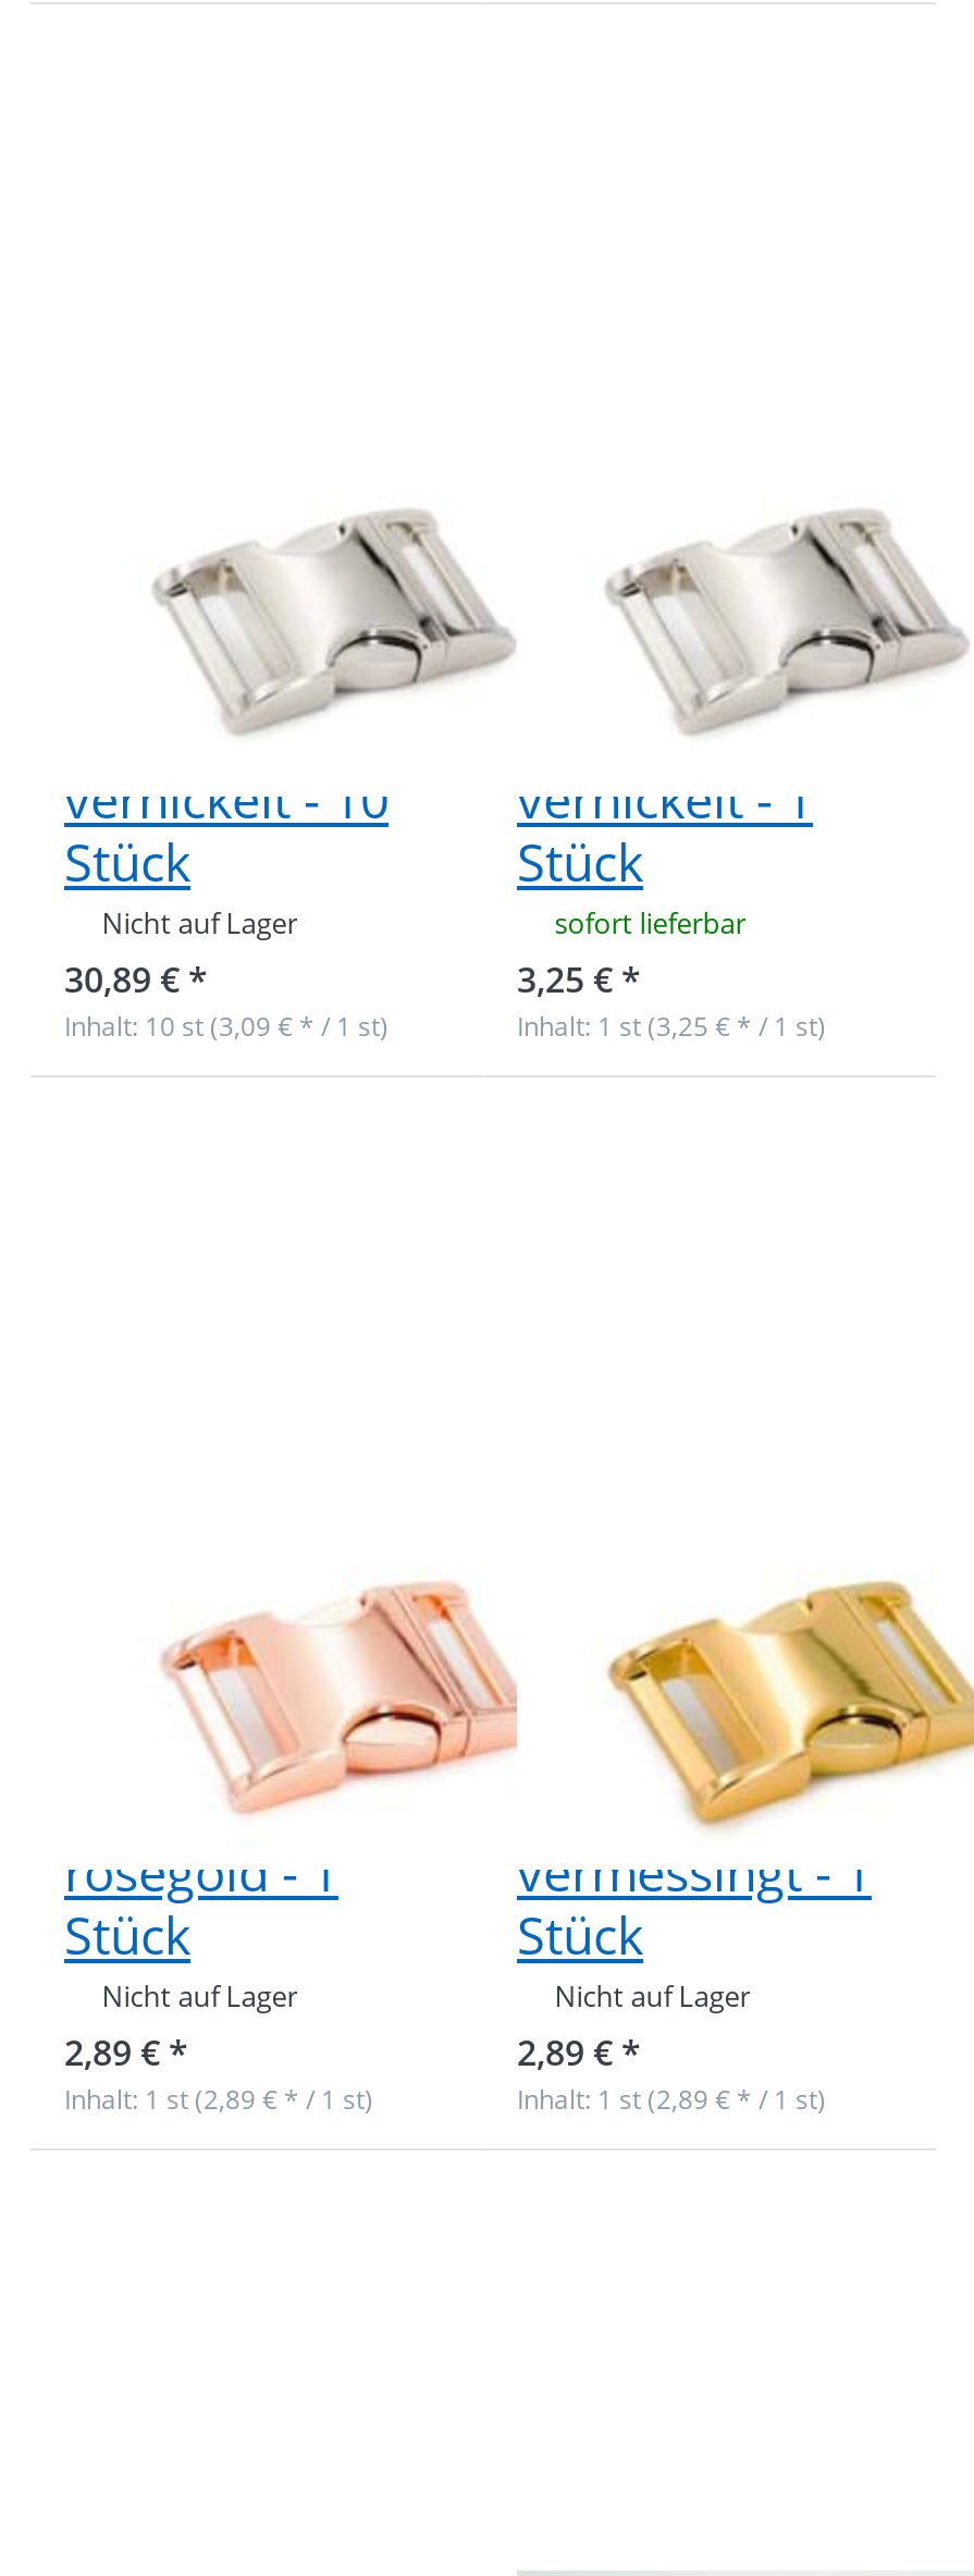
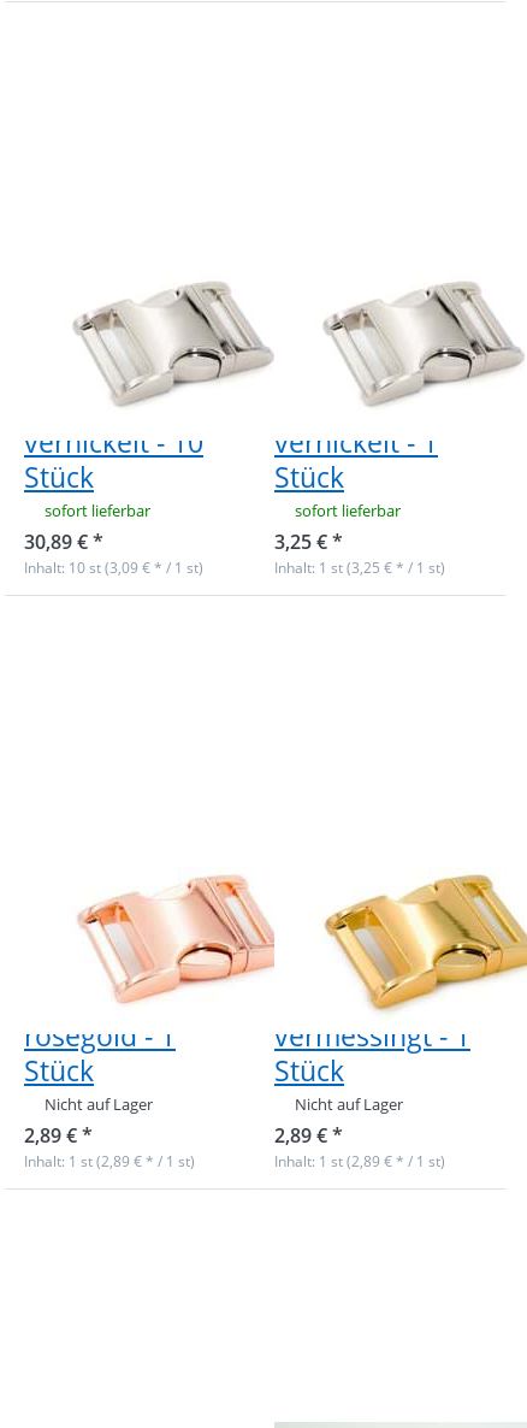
- Nicht auf Lager
+ sofort lieferbar
